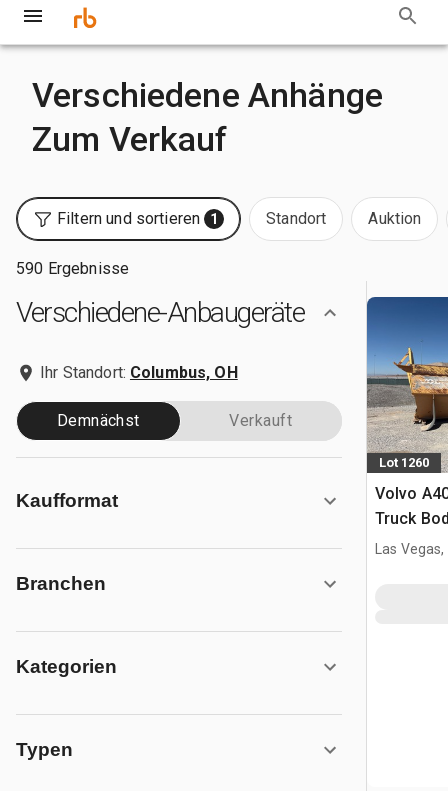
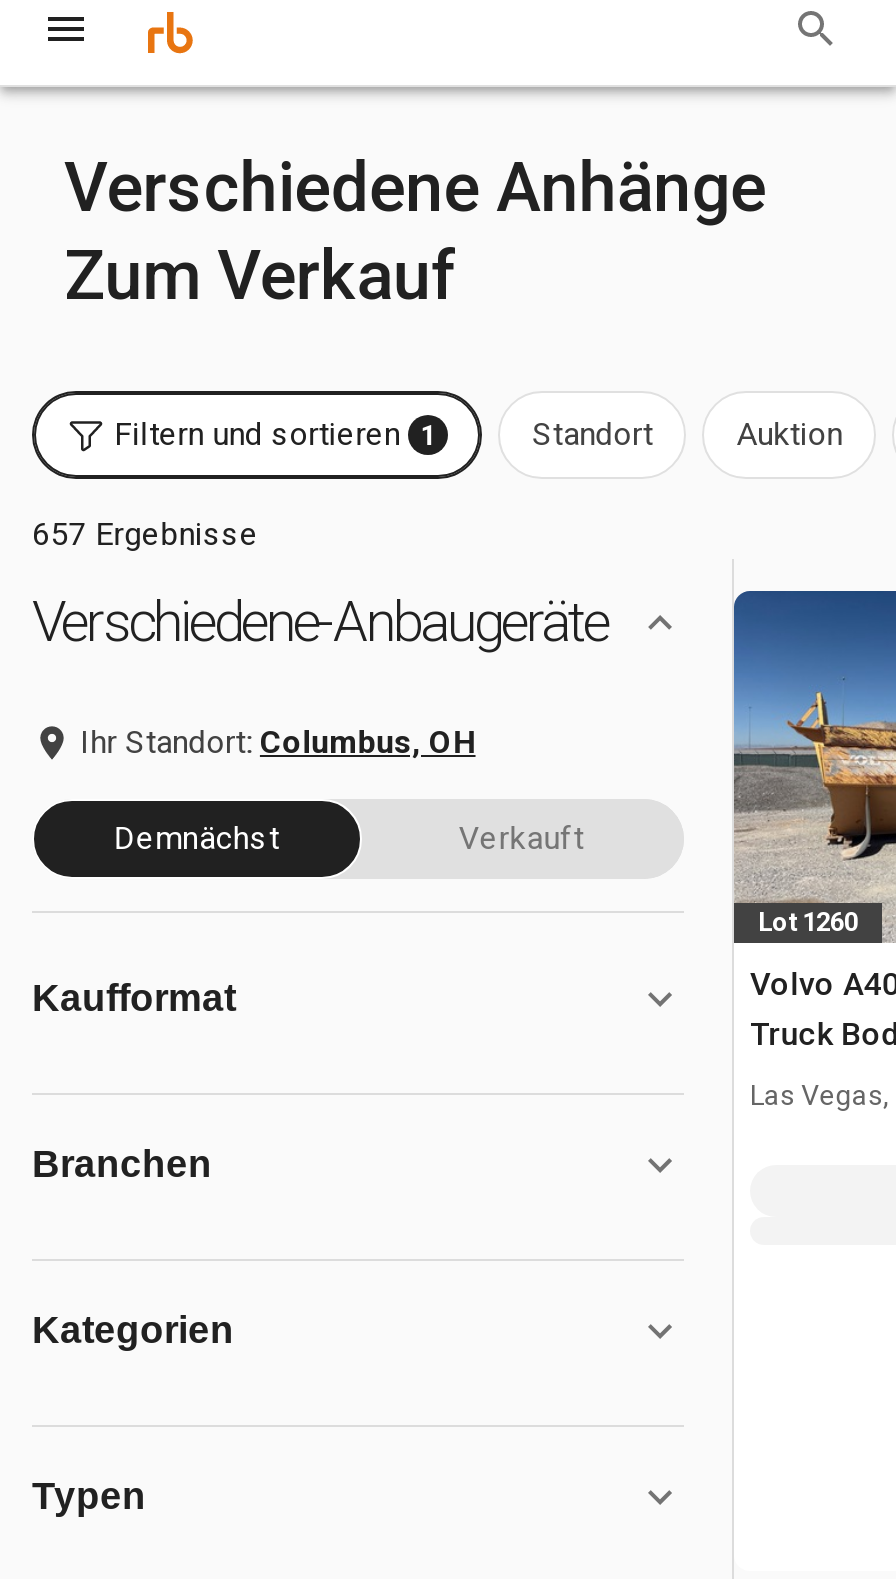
- 590 Ergebnisse
+ 657 Ergebnisse
